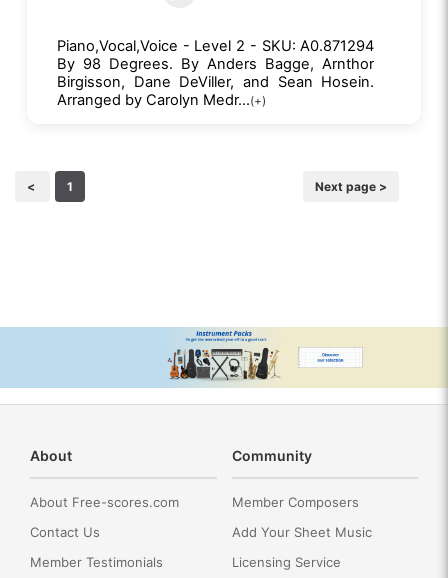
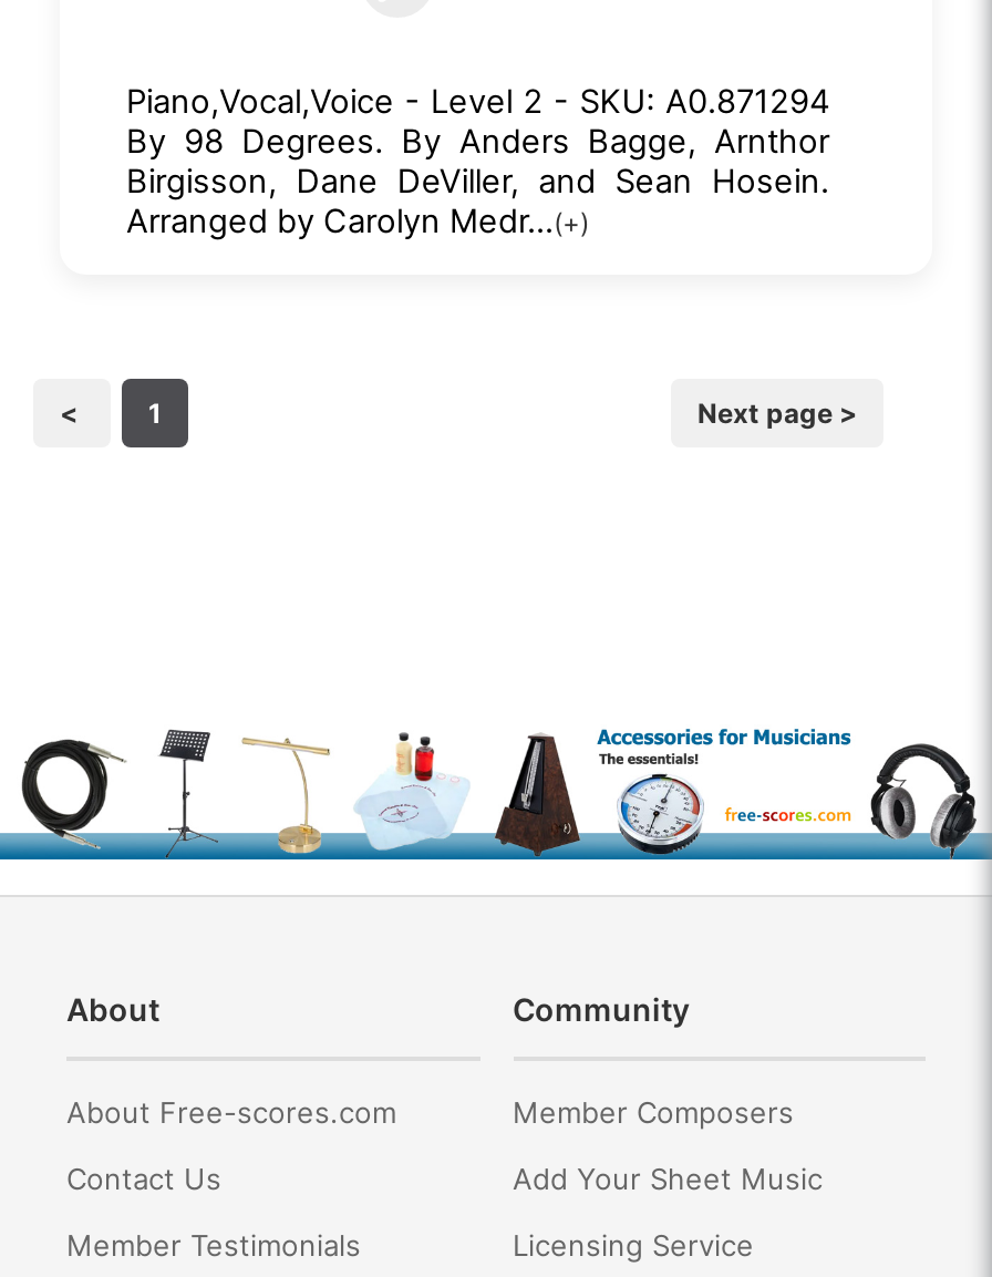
- [image]
+ [image]
